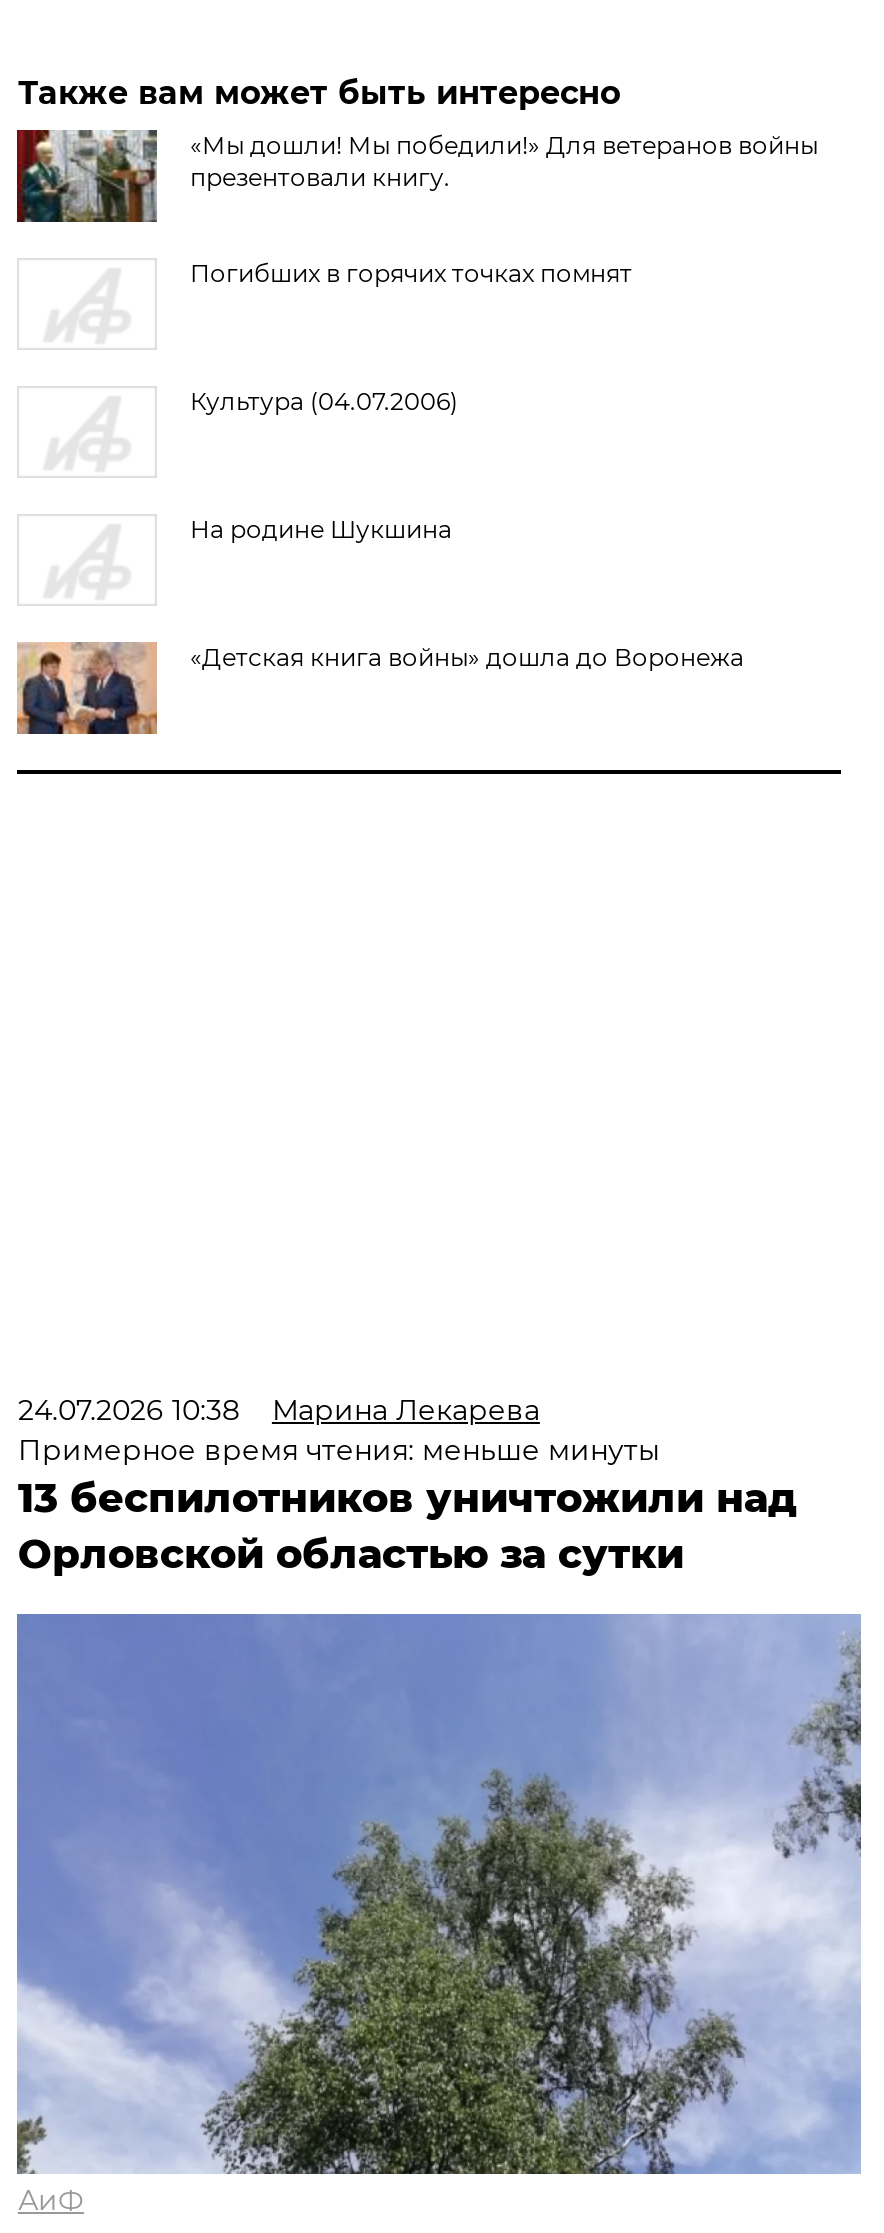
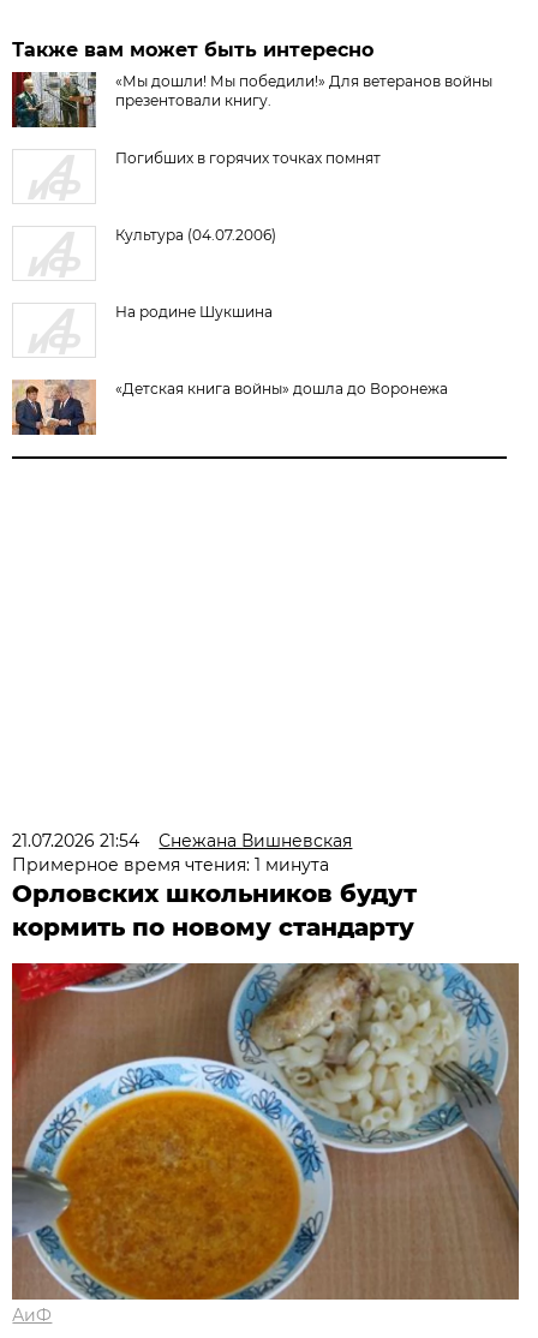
- 24.07.2026 10:38
- Марина Лекарева
- Примерное время чтения: меньше минуты
- 13 беспилотников уничтожили над
- Орловской областью за сутки
+ 21.07.2026 21:54
+ Снежана Вишневская
+ Примерное время чтения: 1 минута
+ Орловских школьников будут
+ кормить по новому стандарту

- [image]
+ [image]
